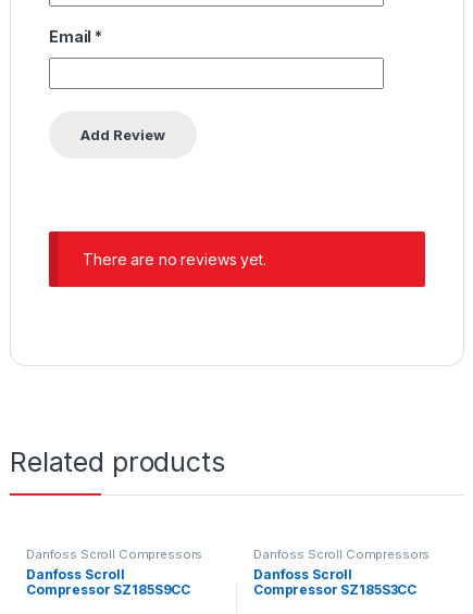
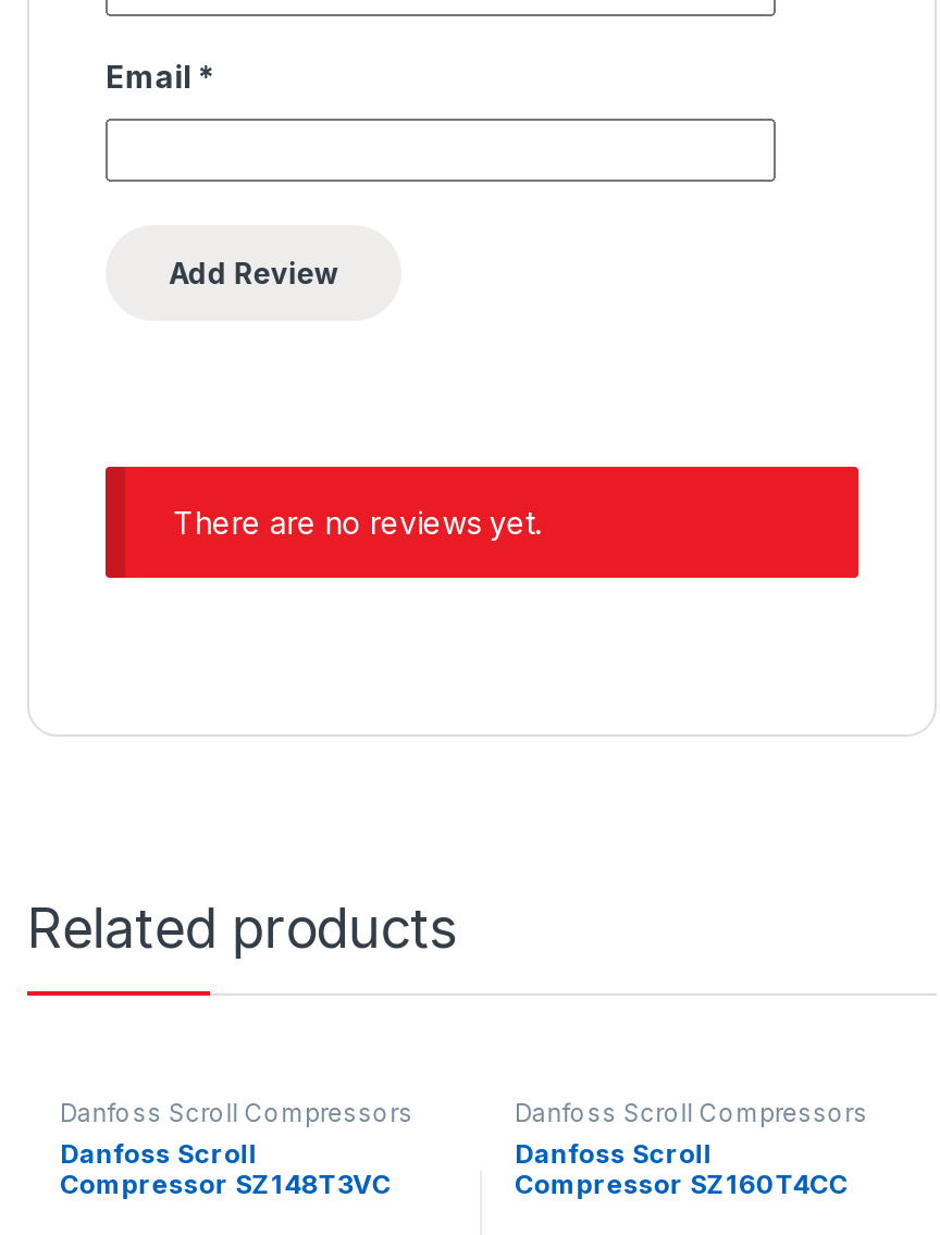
- Compressor SZ185S9CC
+ Compressor SZ148T3VC

- Compressor SZ185S3CC
+ Compressor SZ160T4CC
